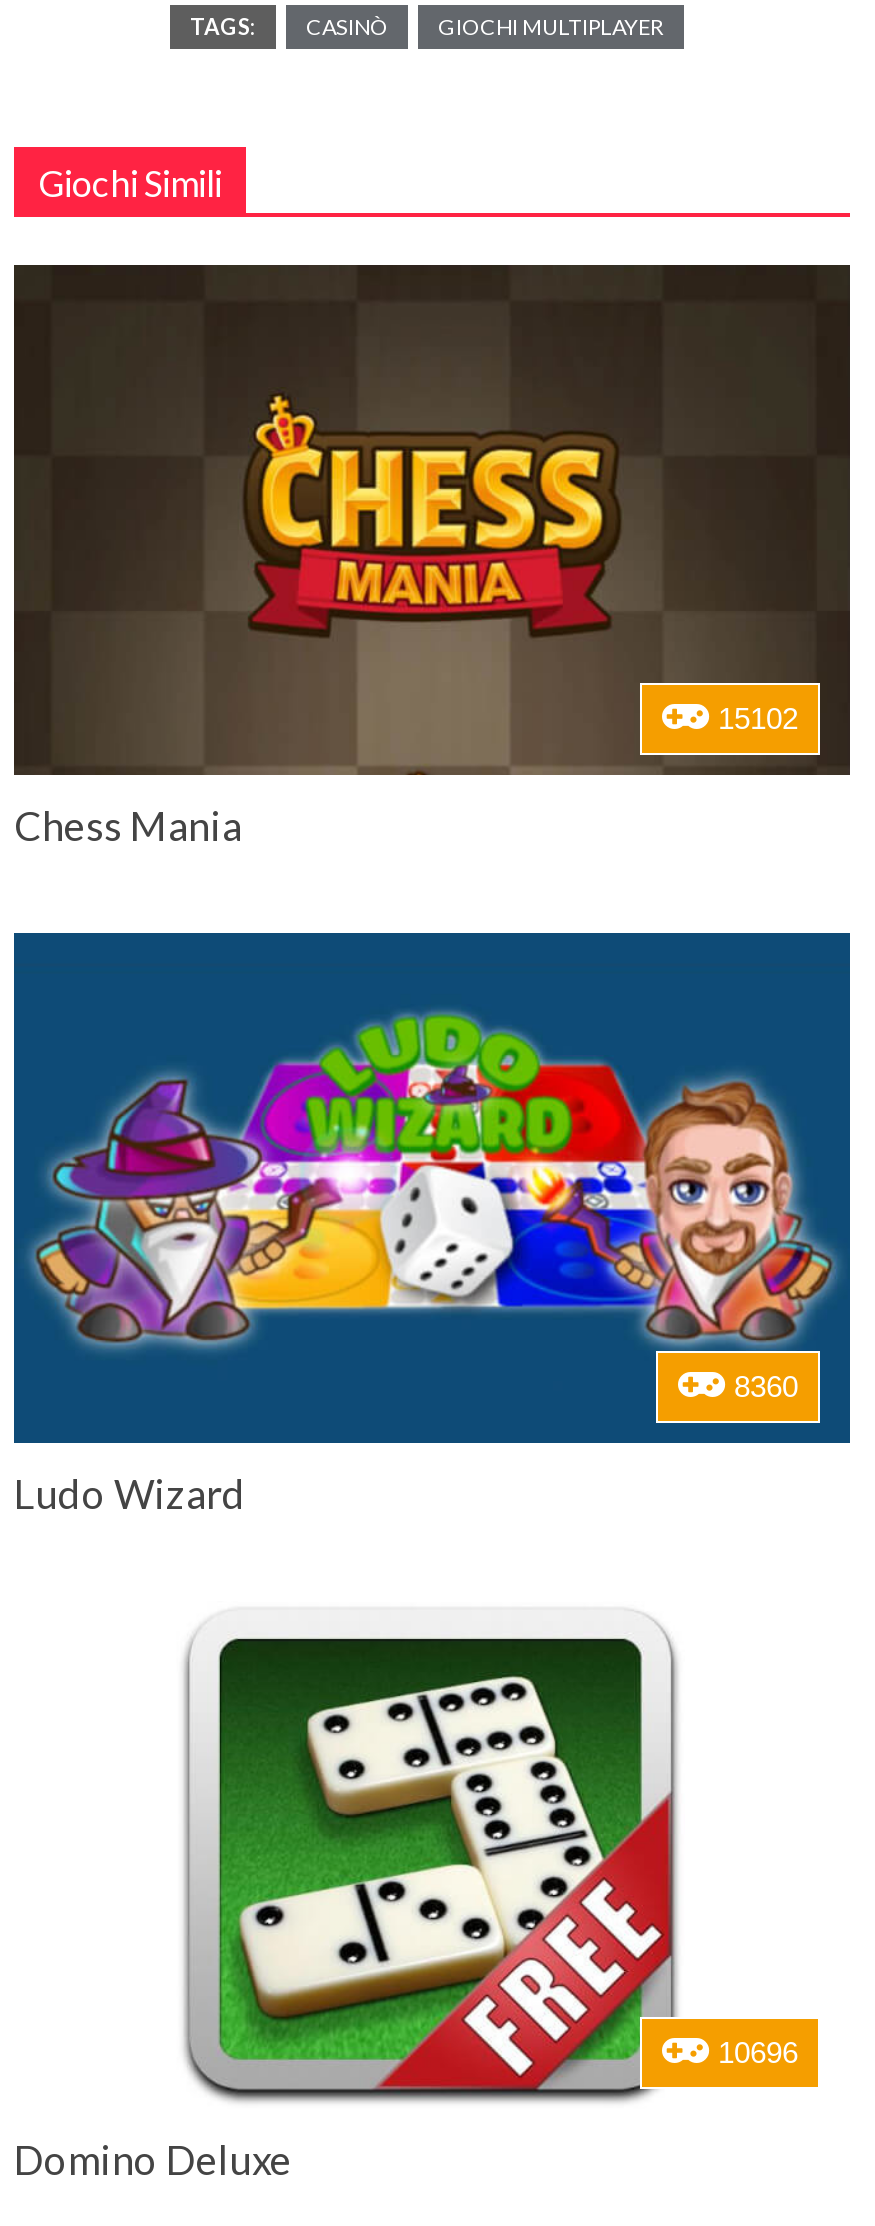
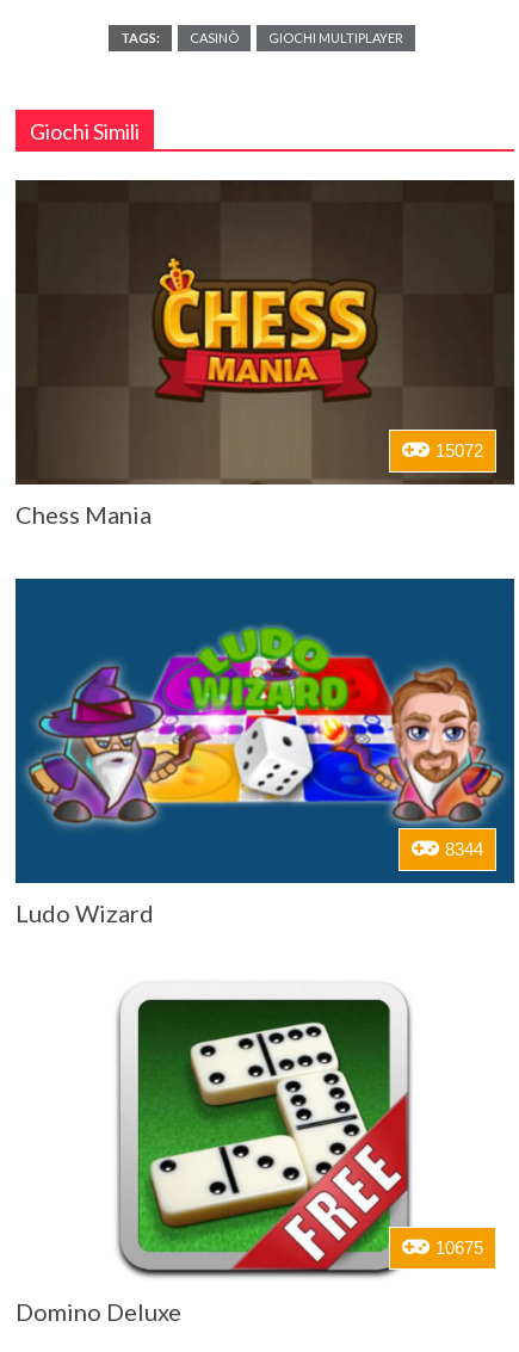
- 15102
+ 15072

- 8360
+ 8344

- 10696
+ 10675
